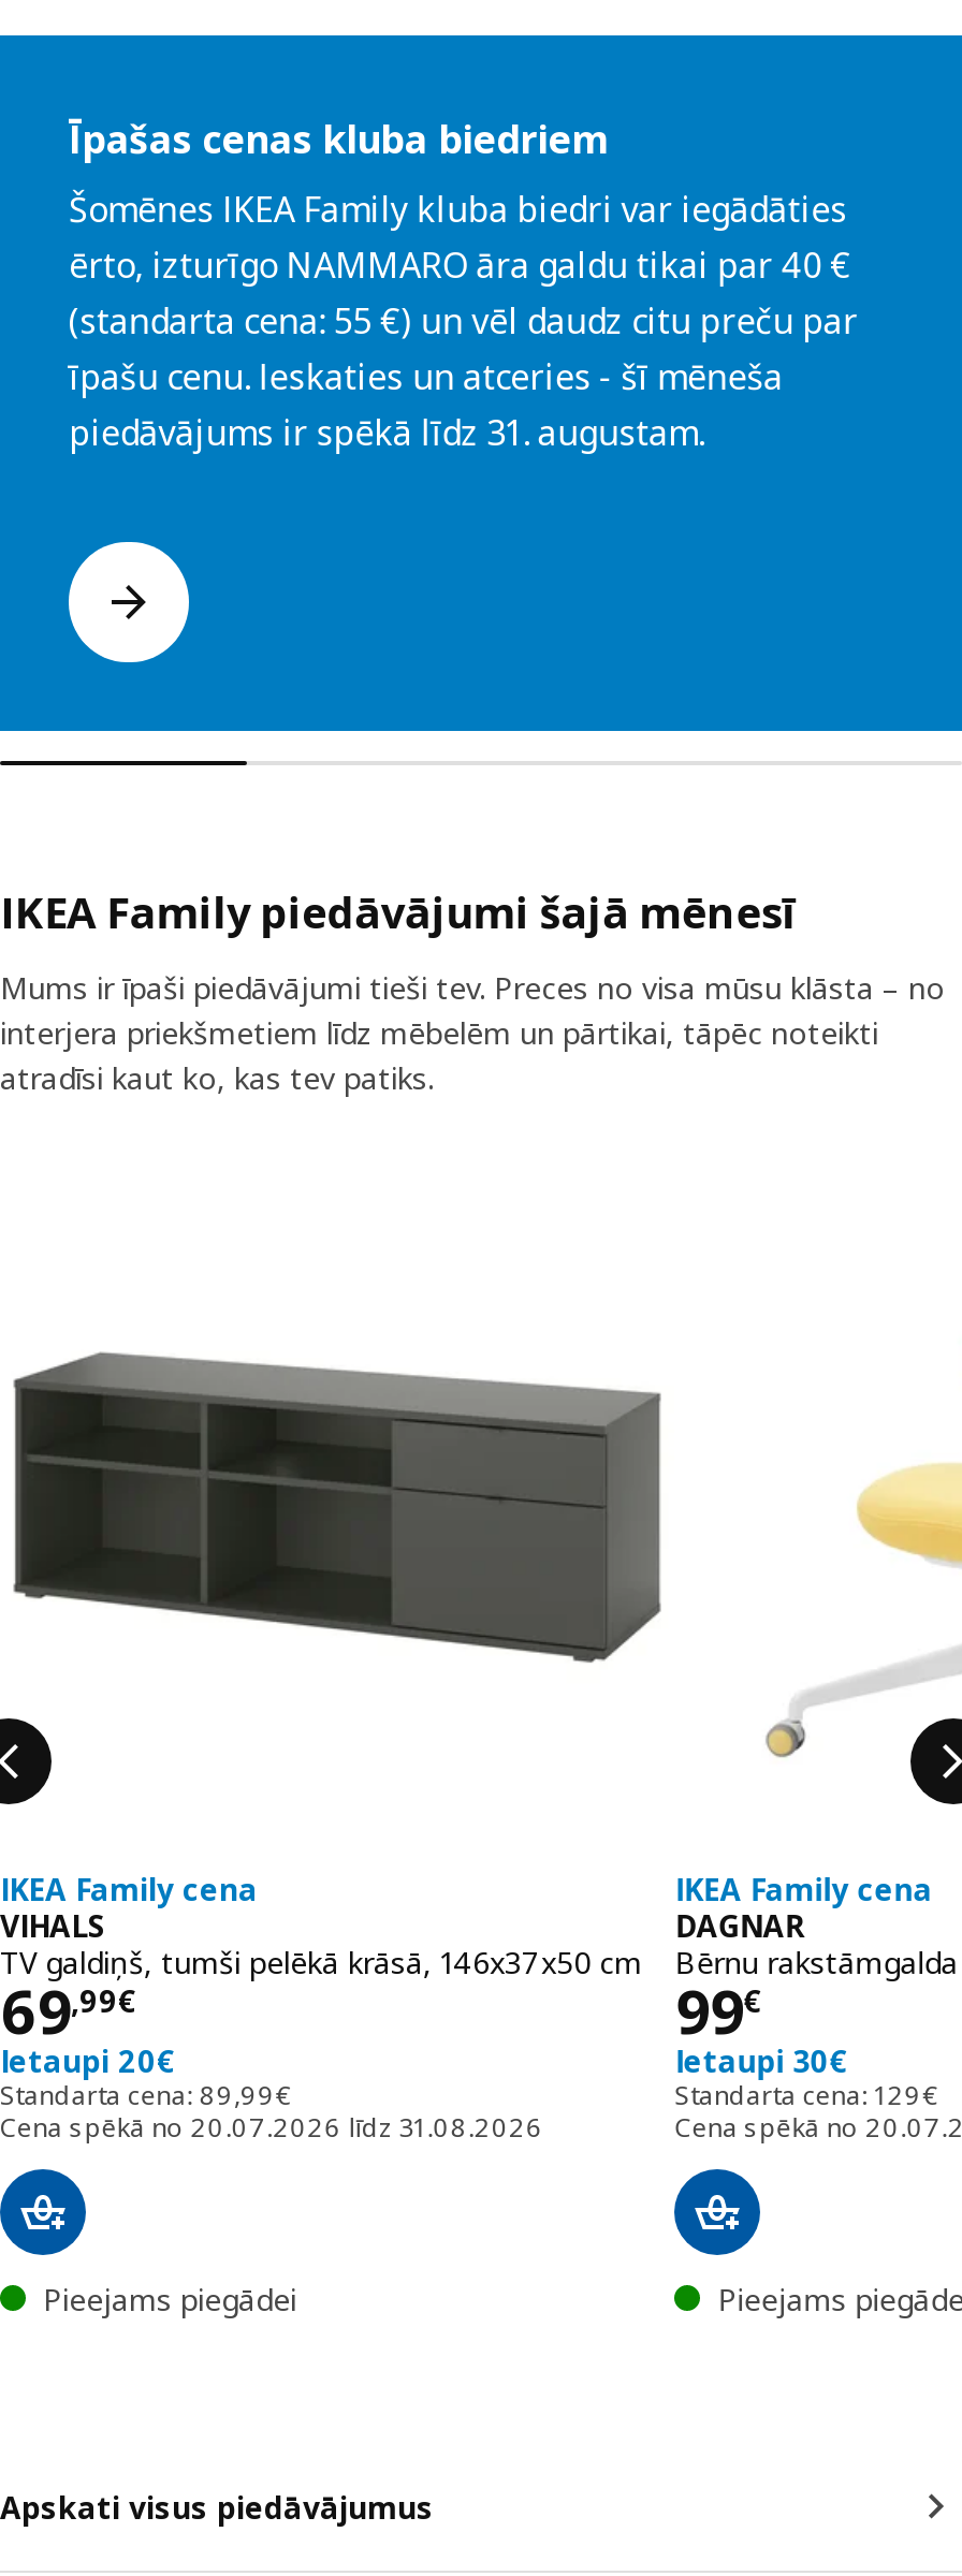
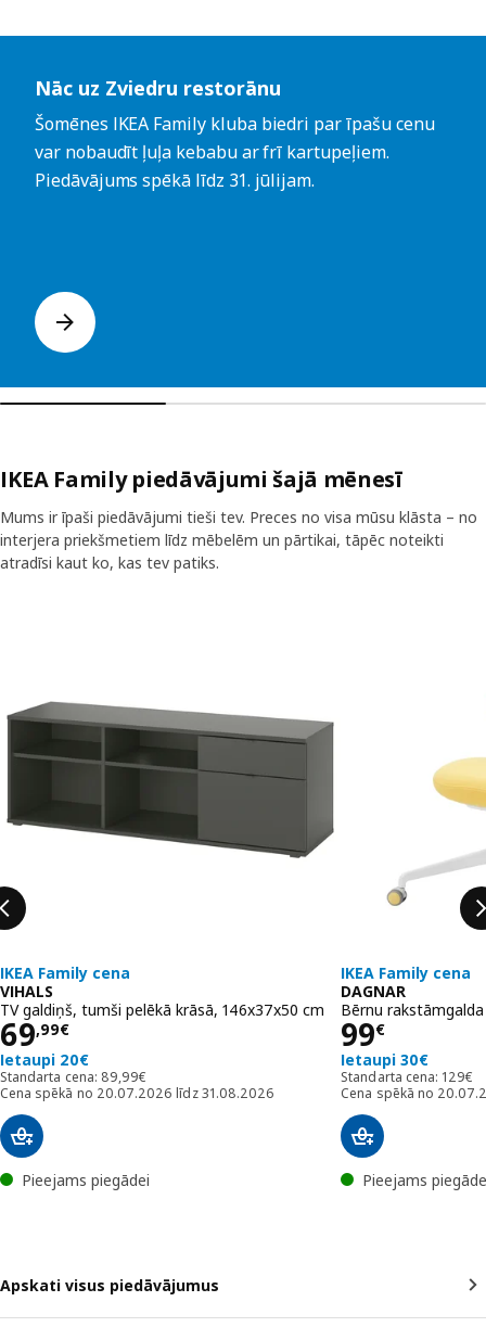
- Īpašas cenas kluba biedriem
- Šomēnes IKEA Family kluba biedri var iegādāties
- ērto, izturīgo NAMMARO āra galdu tikai par 40 €
- (standarta cena: 55 €) un vēl daudz citu preču par
- īpašu cenu. Ieskaties un atceries - šī mēneša
- piedāvājums ir spēkā līdz 31. augustam.
+ Nāc uz Zviedru restorānu
+ Šomēnes IKEA Family kluba biedri par īpašu cenu
+ var nobaudīt ļuļa kebabu ar frī kartupeļiem.
+ Piedāvājums spēkā līdz 31. jūlijam.
